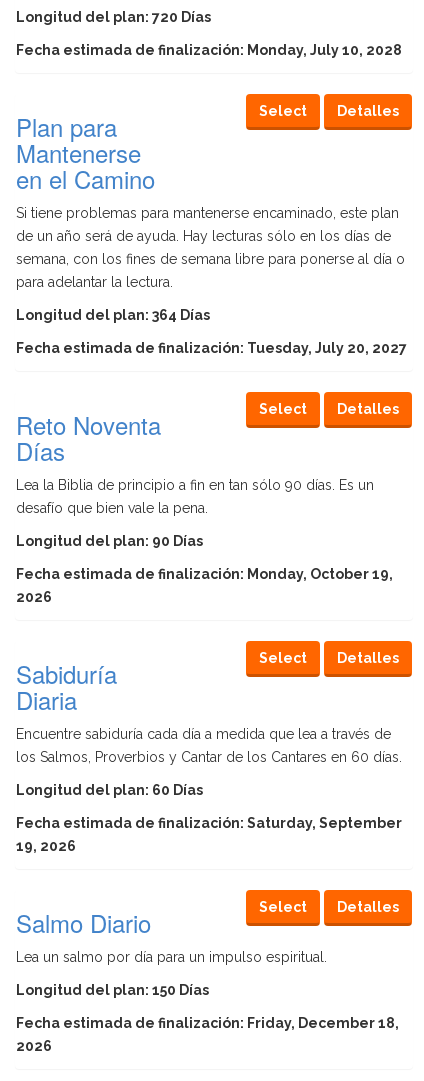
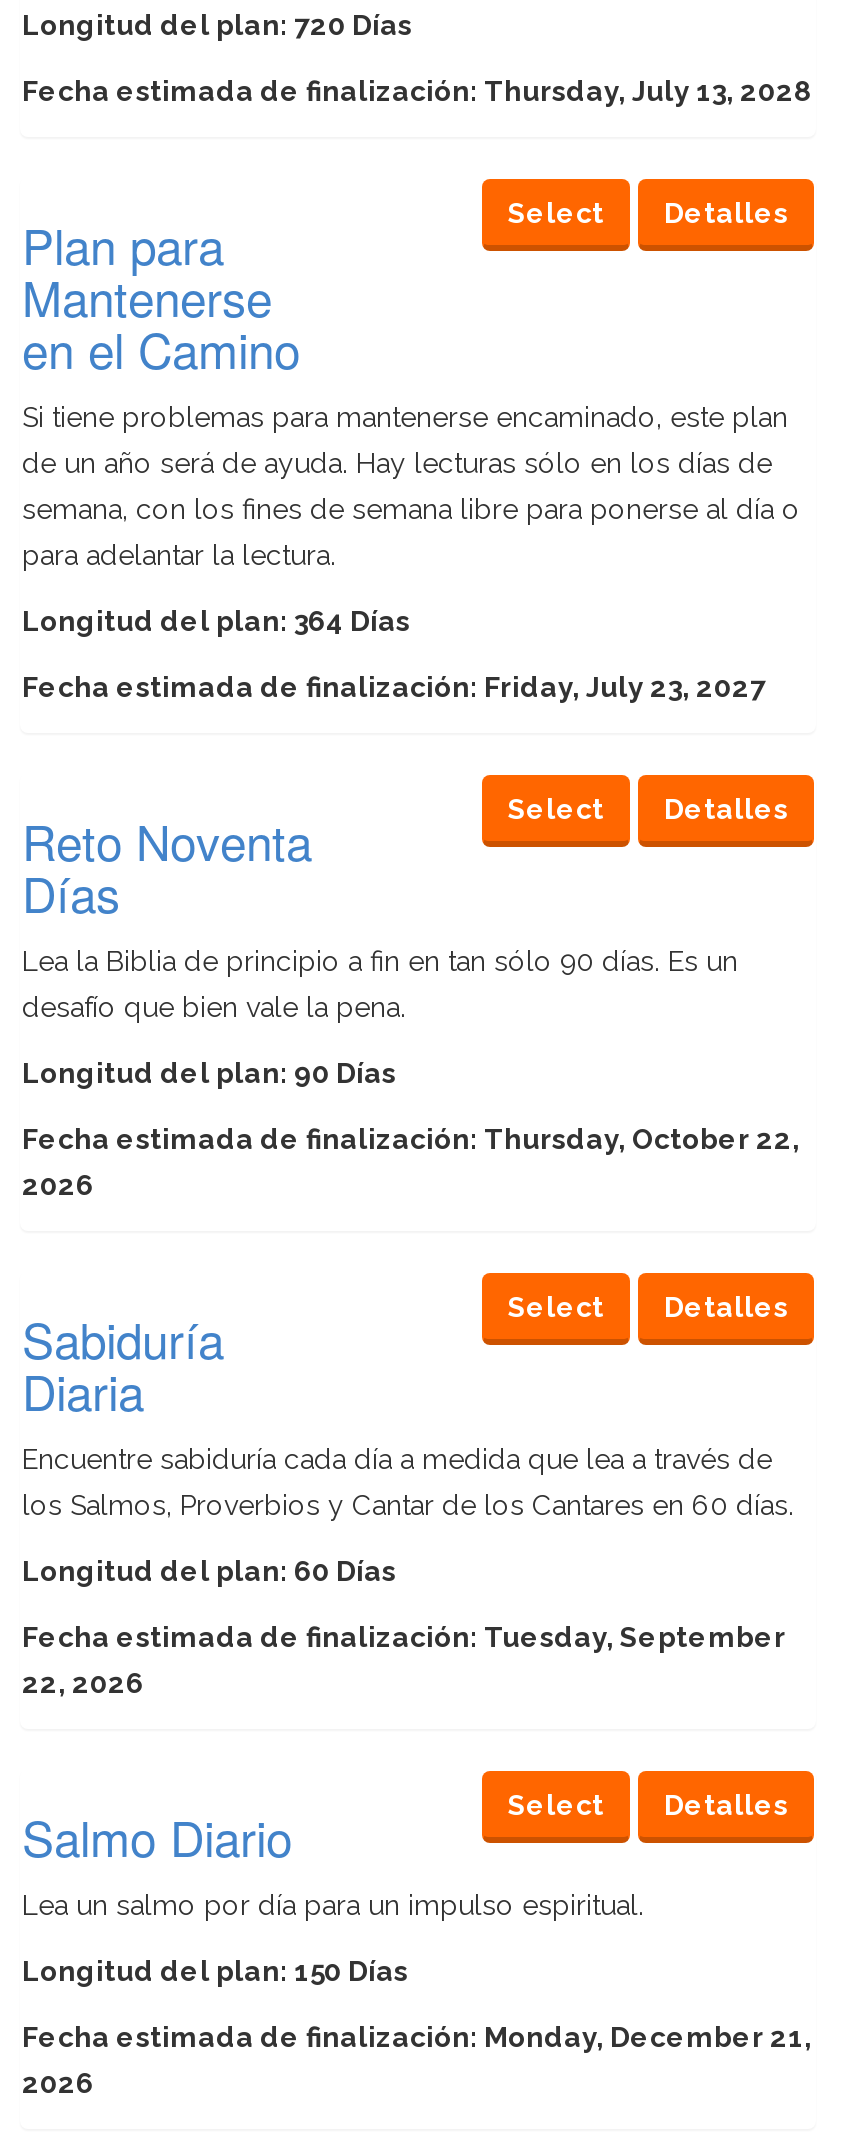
- Fecha estimada de finalización: Monday, July 10, 2028
+ Fecha estimada de finalización: Thursday, July 13, 2028

- Fecha estimada de finalización: Tuesday, July 20, 2027
+ Fecha estimada de finalización: Friday, July 23, 2027

- Fecha estimada de finalización: Monday, October 19,
+ Fecha estimada de finalización: Thursday, October 22,

- Fecha estimada de finalización: Saturday, September
+ Fecha estimada de finalización: Tuesday, September

- 19, 2026
+ 22, 2026

- Fecha estimada de finalización: Friday, December 18,
+ Fecha estimada de finalización: Monday, December 21,
